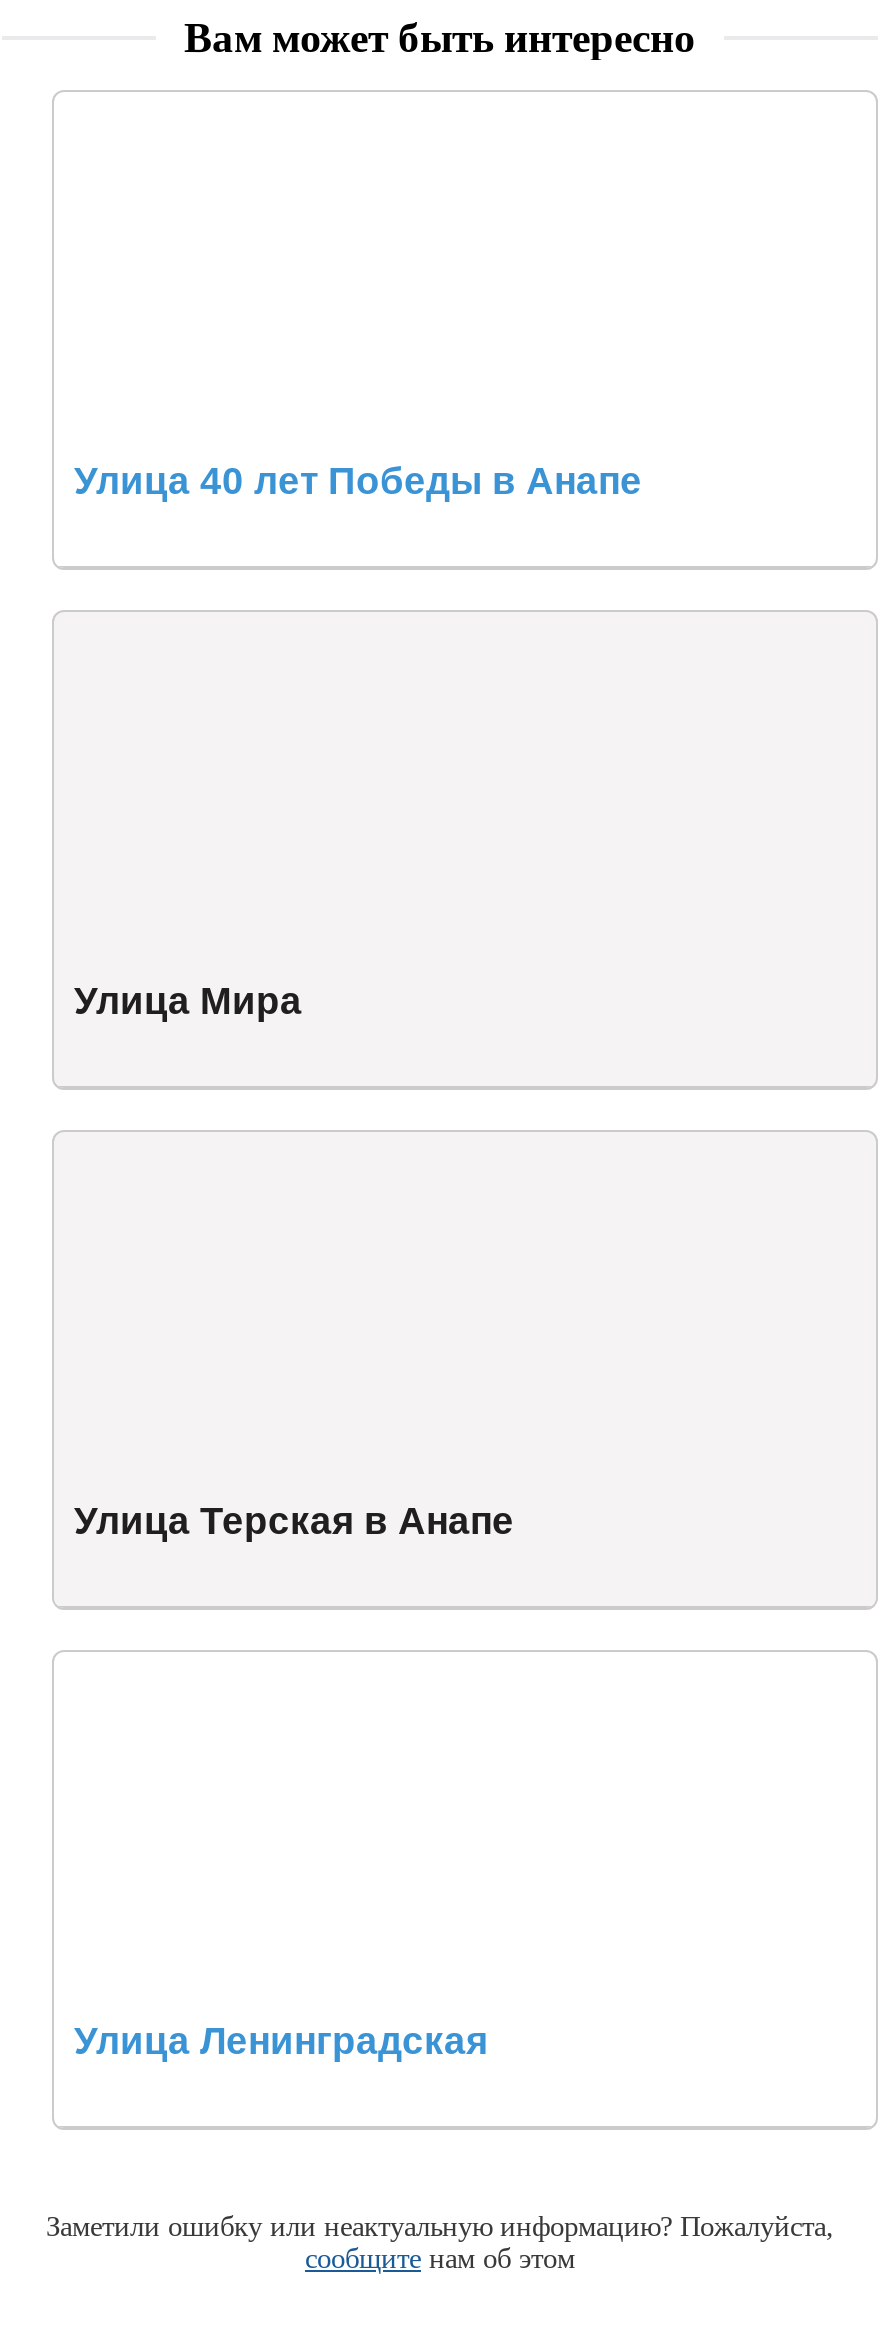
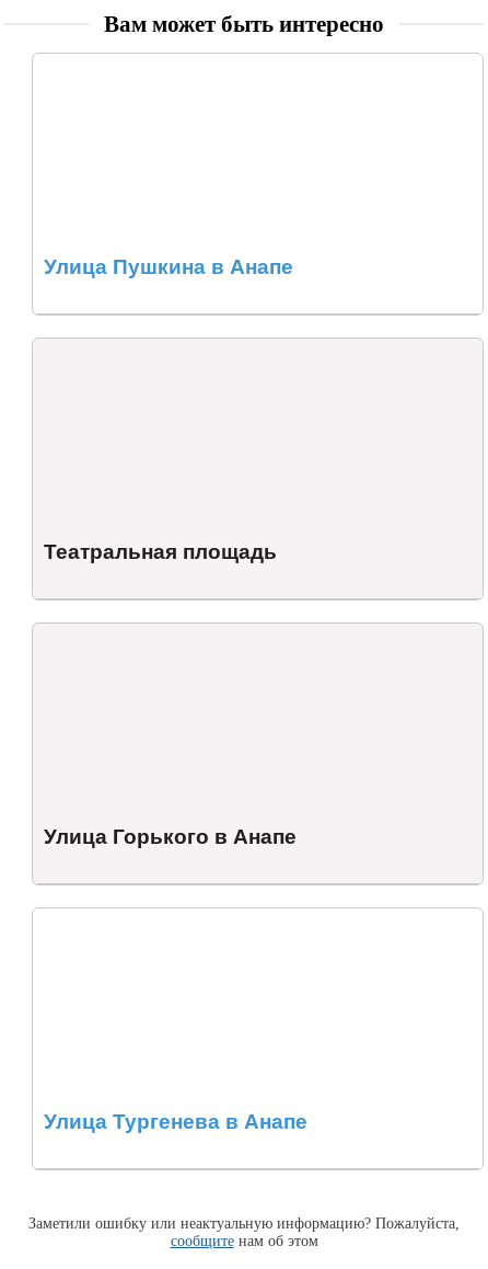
- Улица 40 лет Победы в Анапе
+ Улица Пушкина в Анапе

- Улица Мира
+ Театральная площадь

- Улица Терская в Анапе
+ Улица Горького в Анапе

- Улица Ленинградская
+ Улица Тургенева в Анапе
